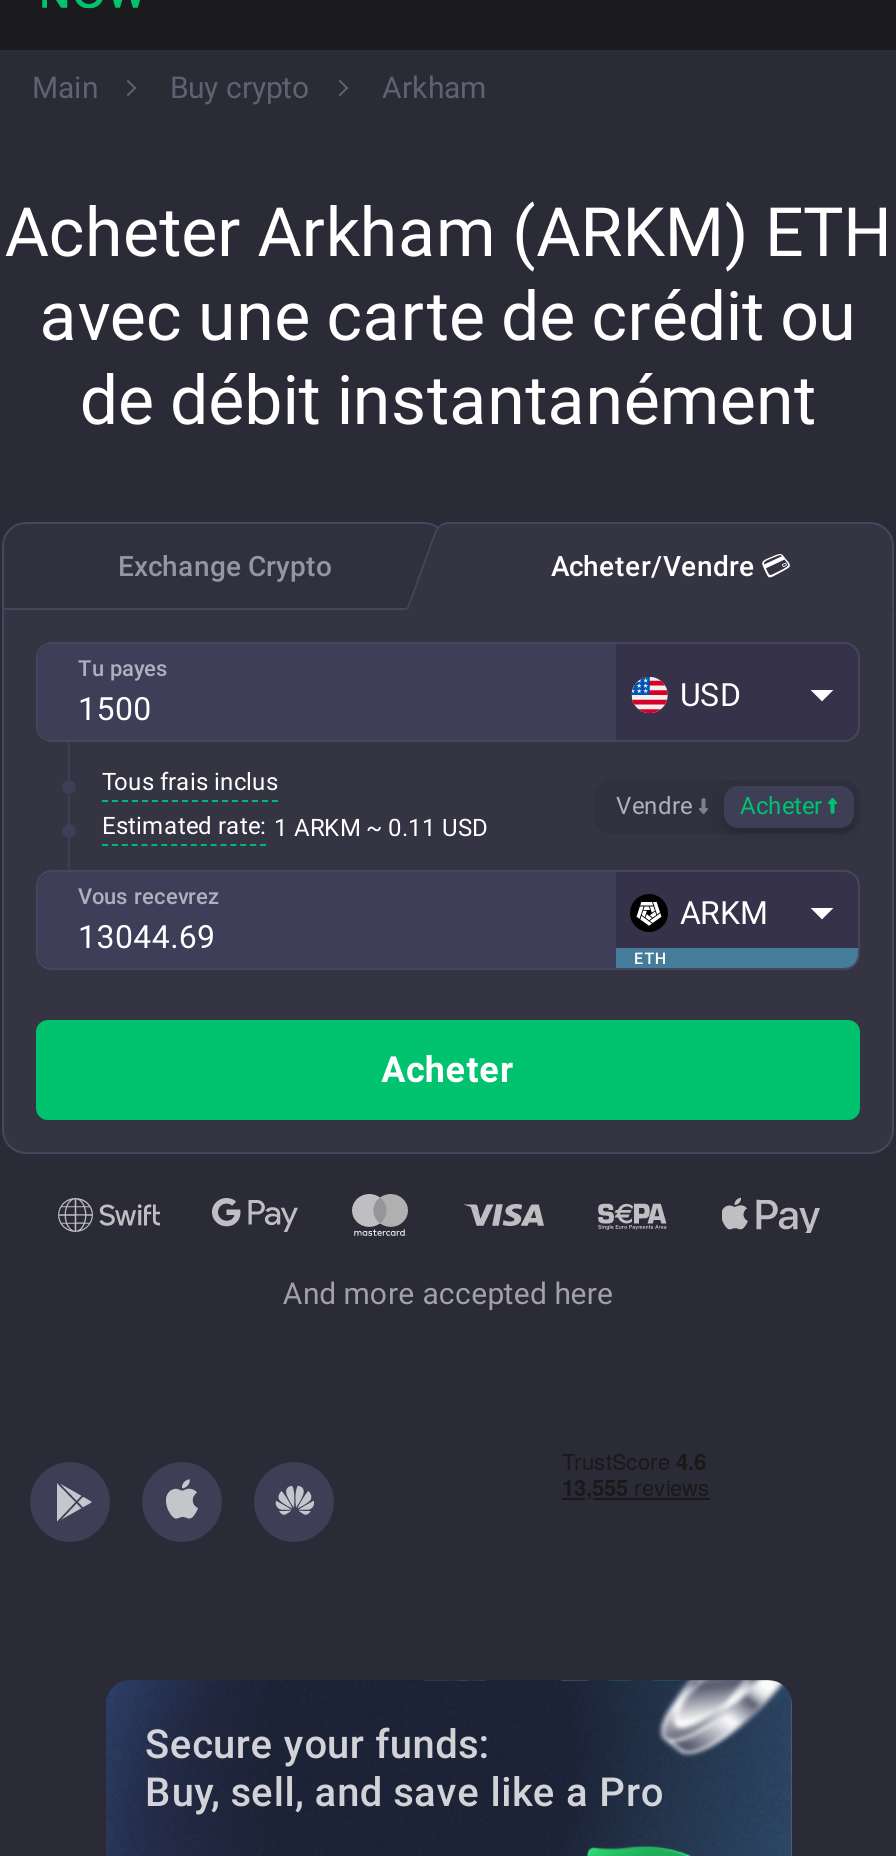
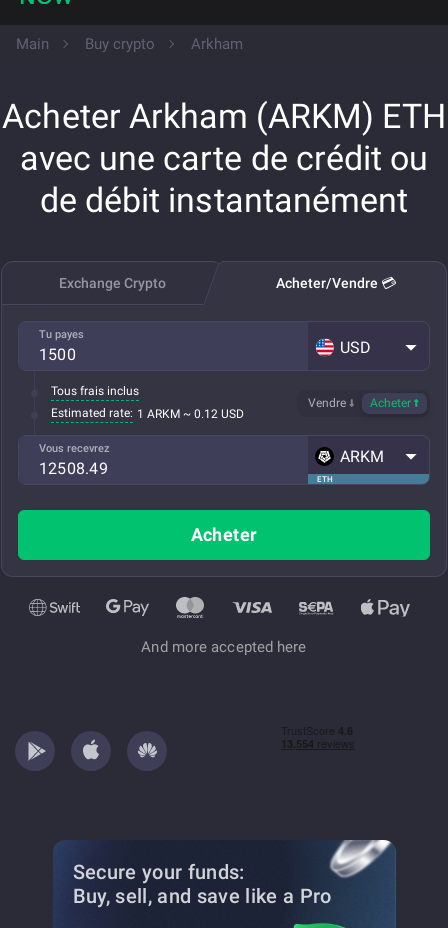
- Estimated rate: 1 ARKM ~ 0.11 USD
+ Estimated rate: 1 ARKM ~ 0.12 USD
